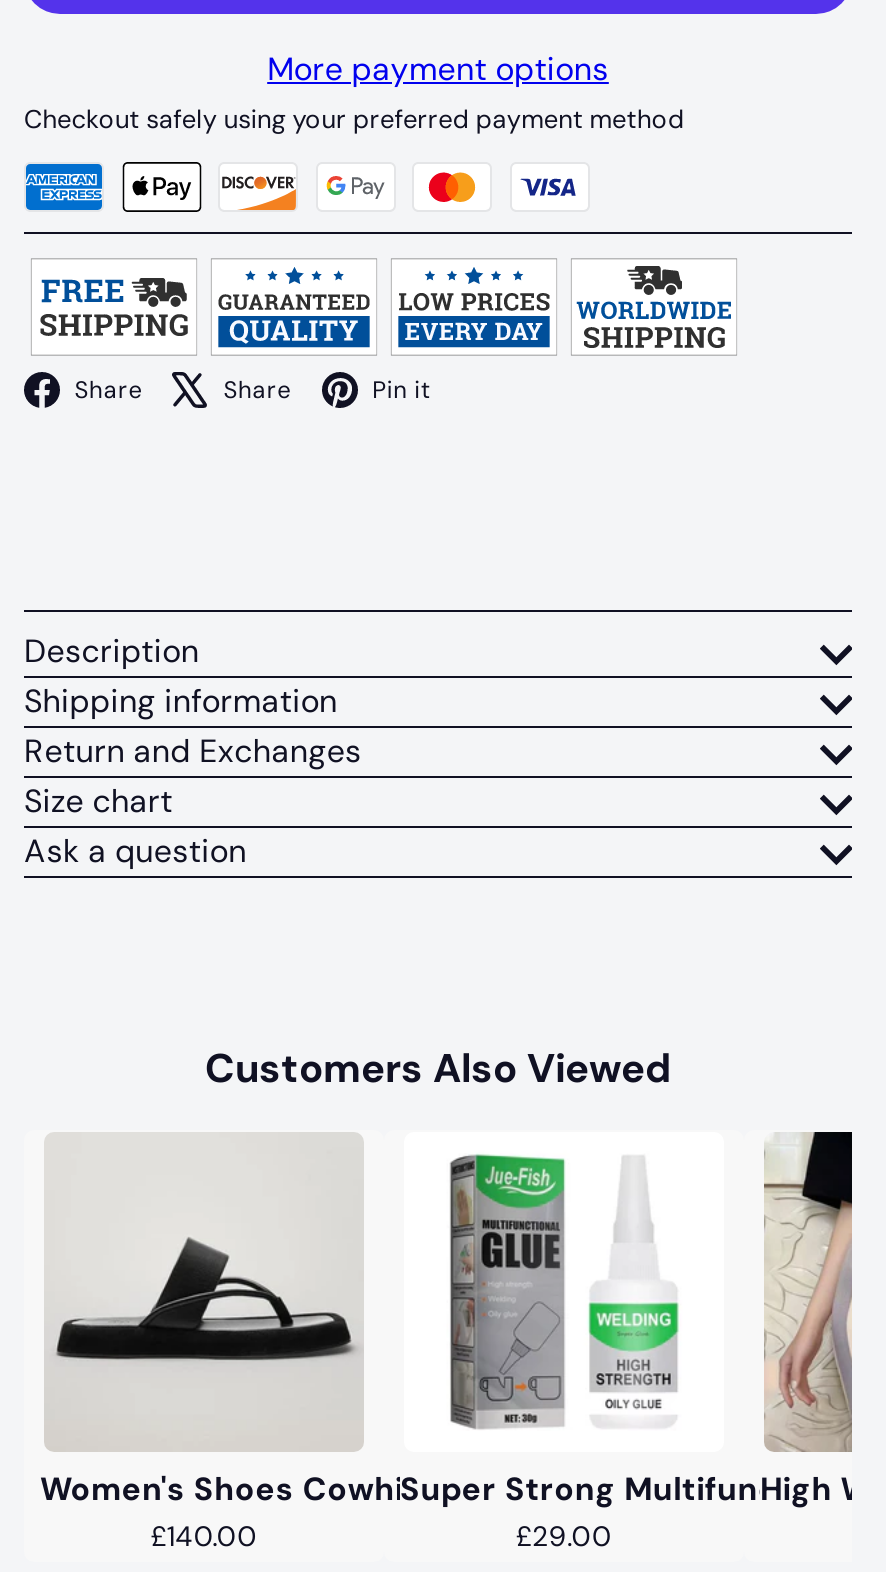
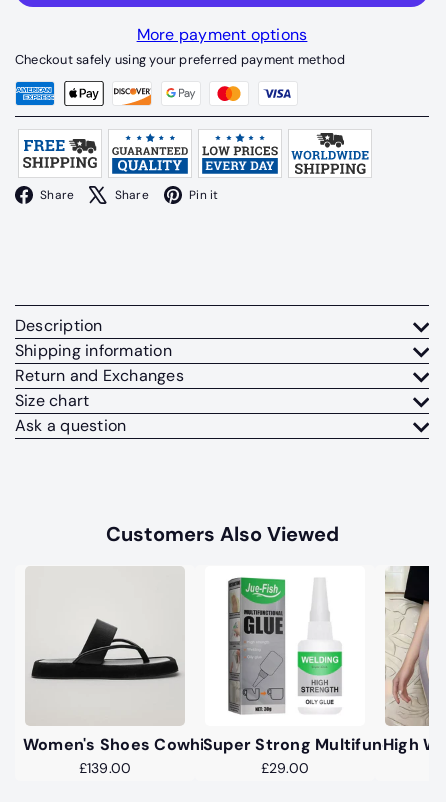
- £140.00
+ £139.00
